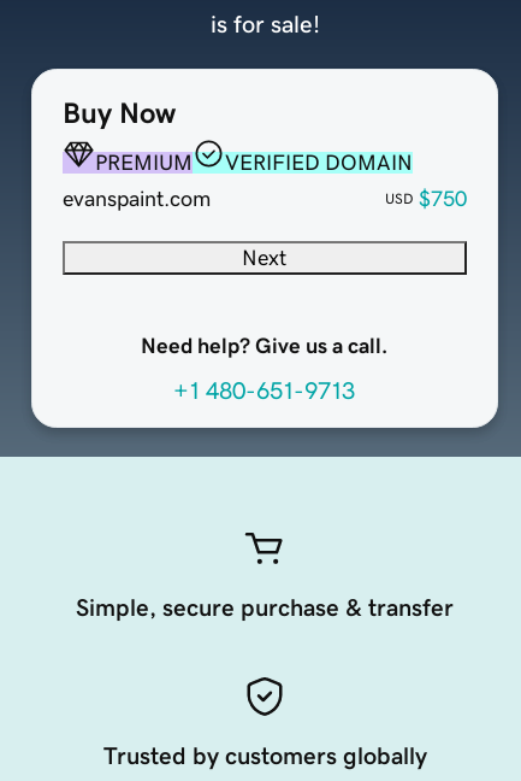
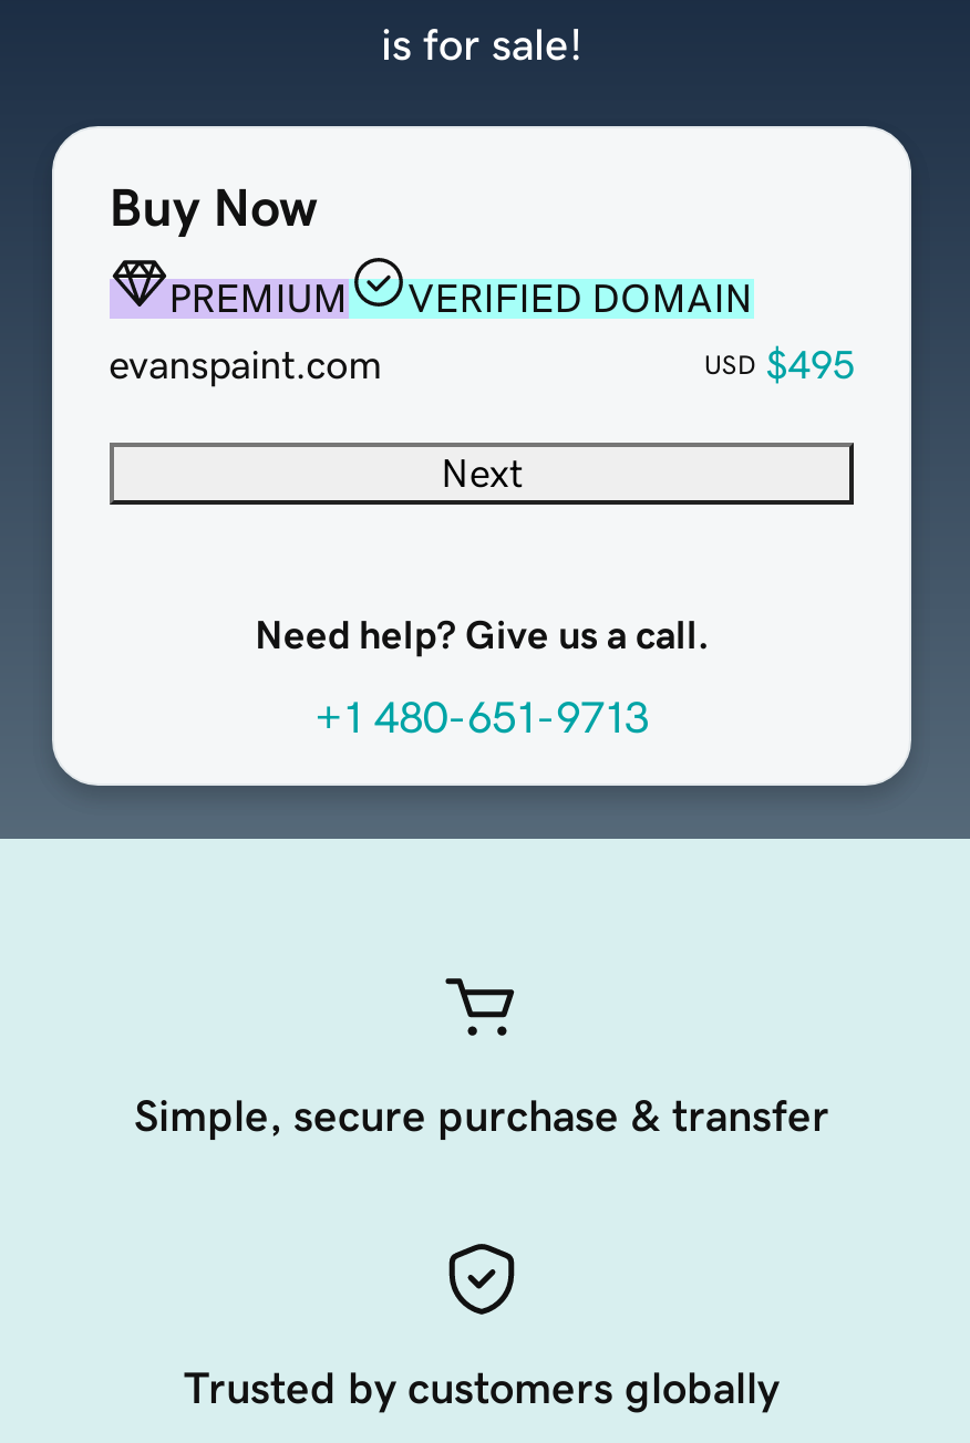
- USD $750
+ USD $495
